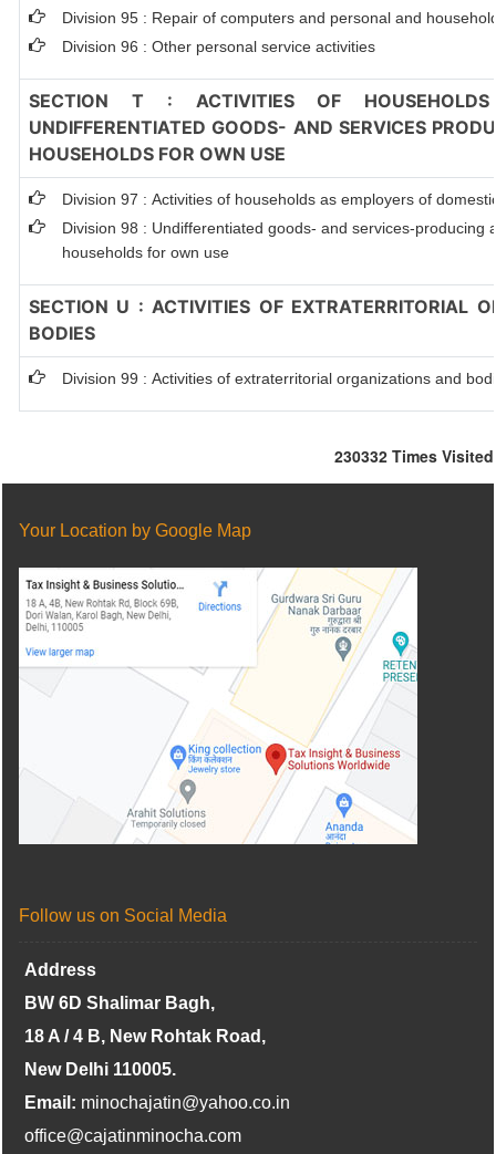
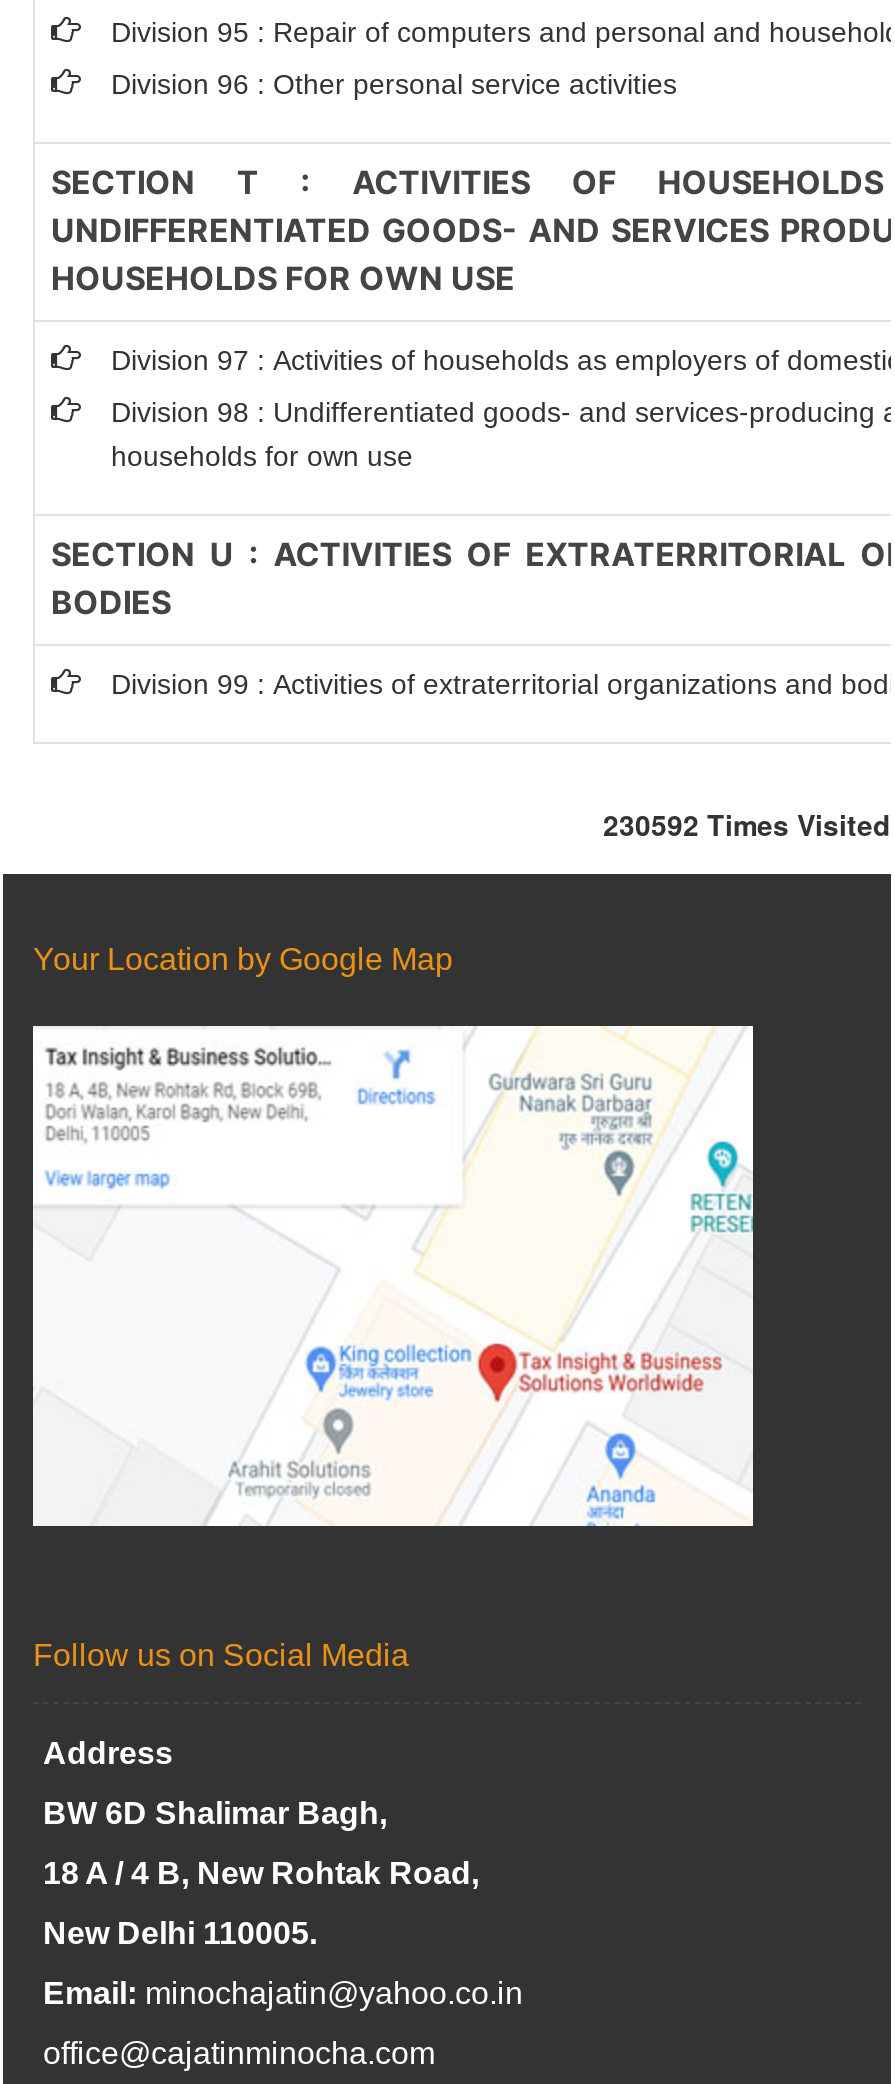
- 230332 Times Visited
+ 230592 Times Visited
